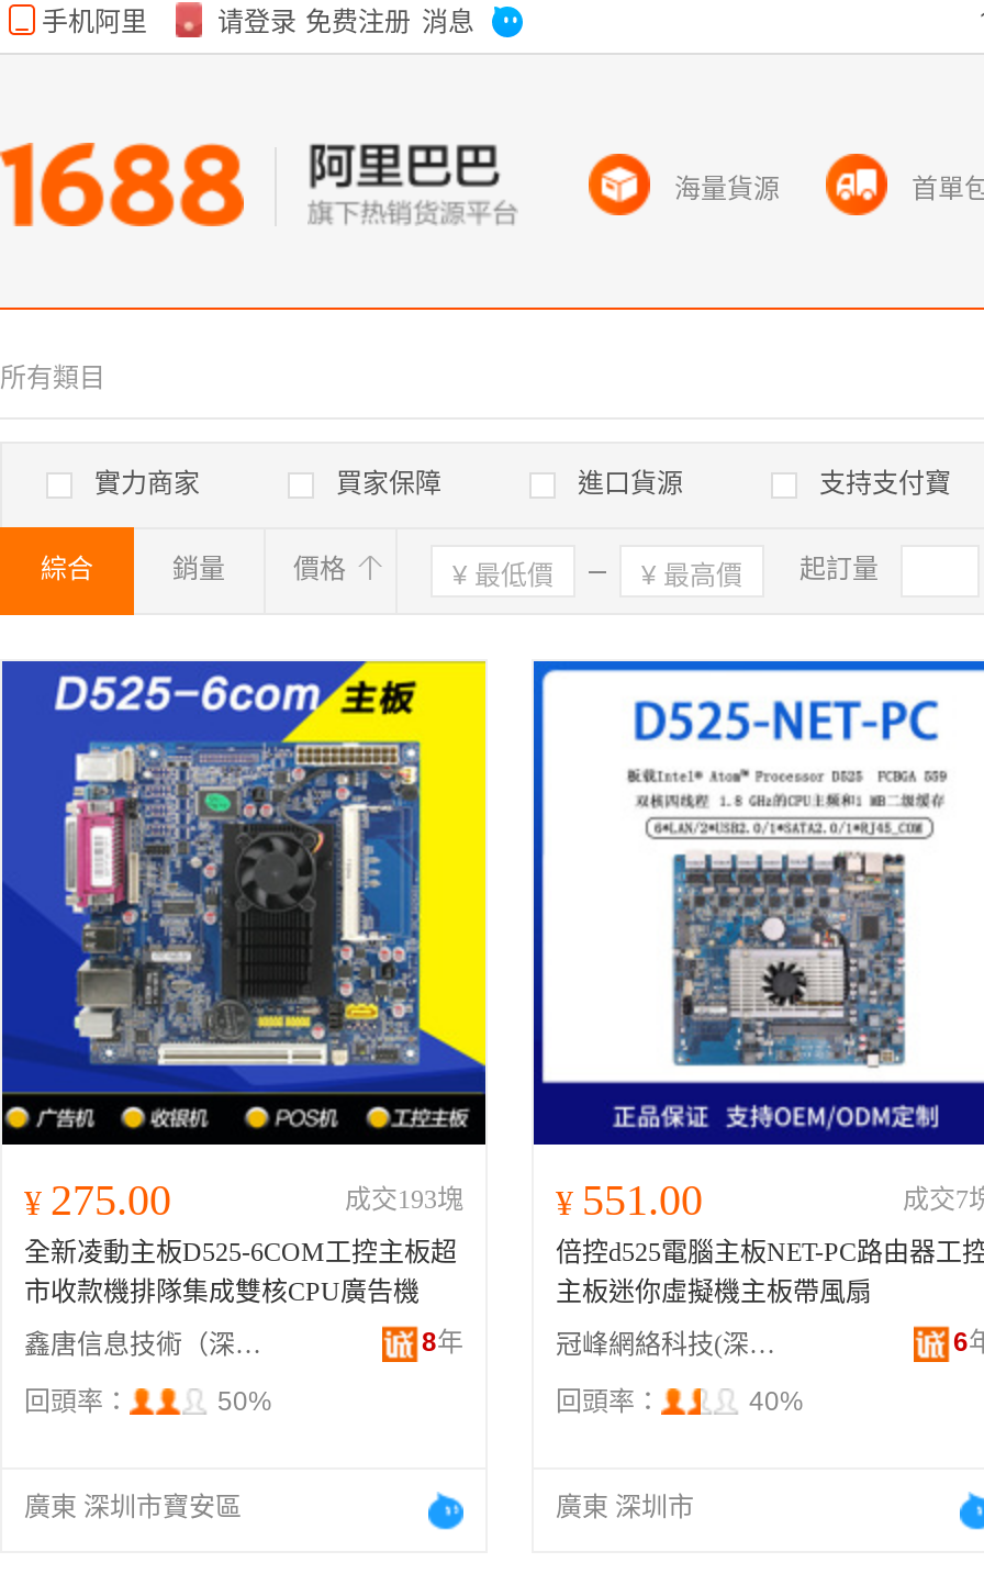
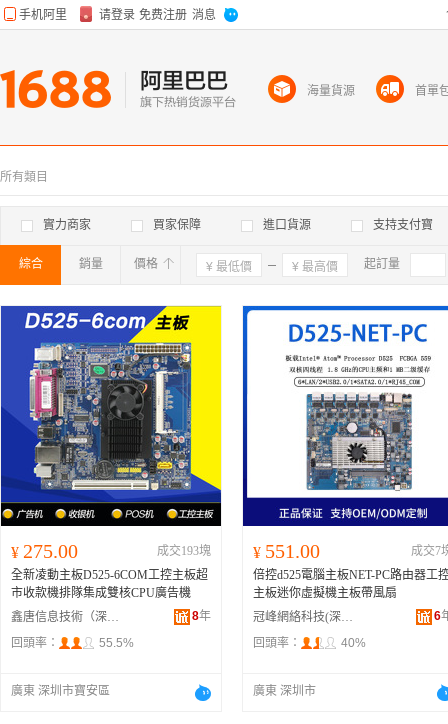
- 50%
+ 55.5%
